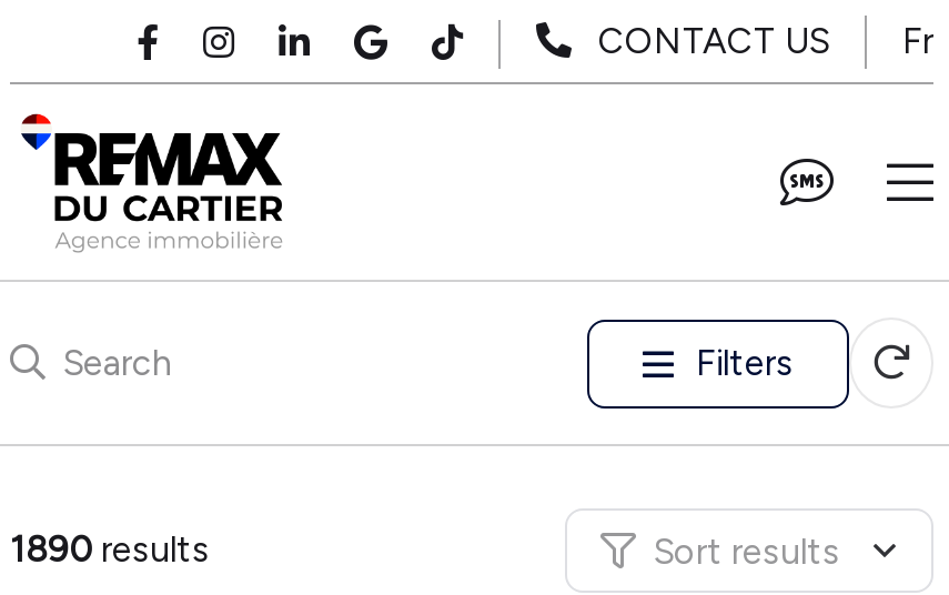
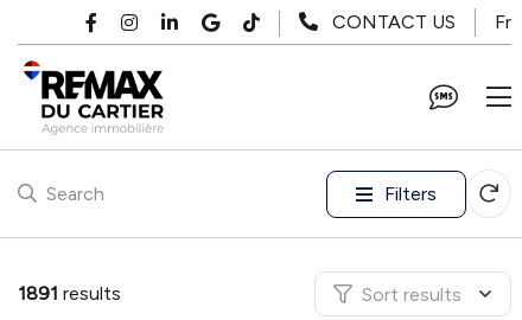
- 1890 results
+ 1891 results
